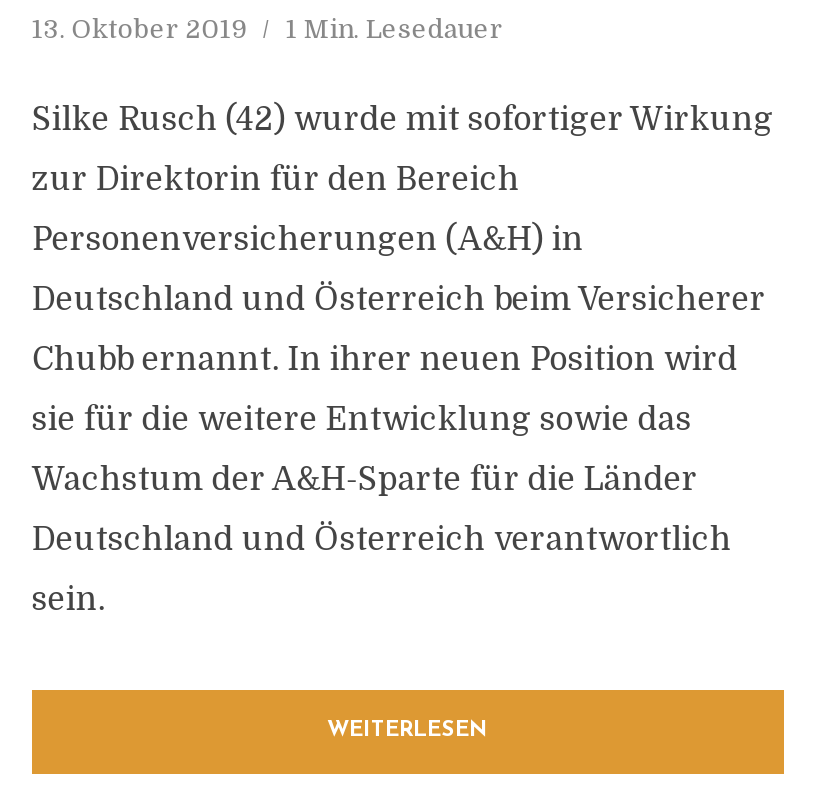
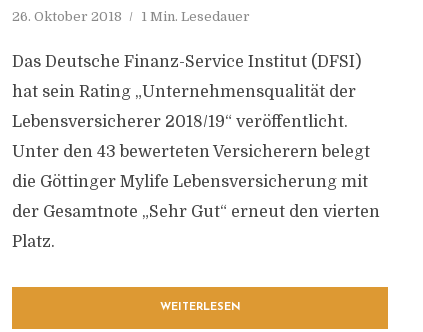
- 13. Oktober 2019 1 Min. Lesedauer
+ 26. Oktober 2018 1 Min. Lesedauer

- Silke Rusch (42) wurde mit sofortiger Wirkung
- zur Direktorin für den Bereich
- Personenversicherungen (A&H) in
- Deutschland und Österreich beim Versicherer
- Chubb ernannt. In ihrer neuen Position wird
- sie für die weitere Entwicklung sowie das
- Wachstum der A&H-Sparte für die Länder
- Deutschland und Österreich verantwortlich
- sein.
+ Das Deutsche Finanz-Service Institut (DFSI)
+ hat sein Rating „Unternehmensqualität der
+ Lebensversicherer 2018/19“ veröffentlicht.
+ Unter den 43 bewerteten Versicherern belegt
+ die Göttinger Mylife Lebensversicherung mit
+ der Gesamtnote „Sehr Gut“ erneut den vierten
+ Platz.
